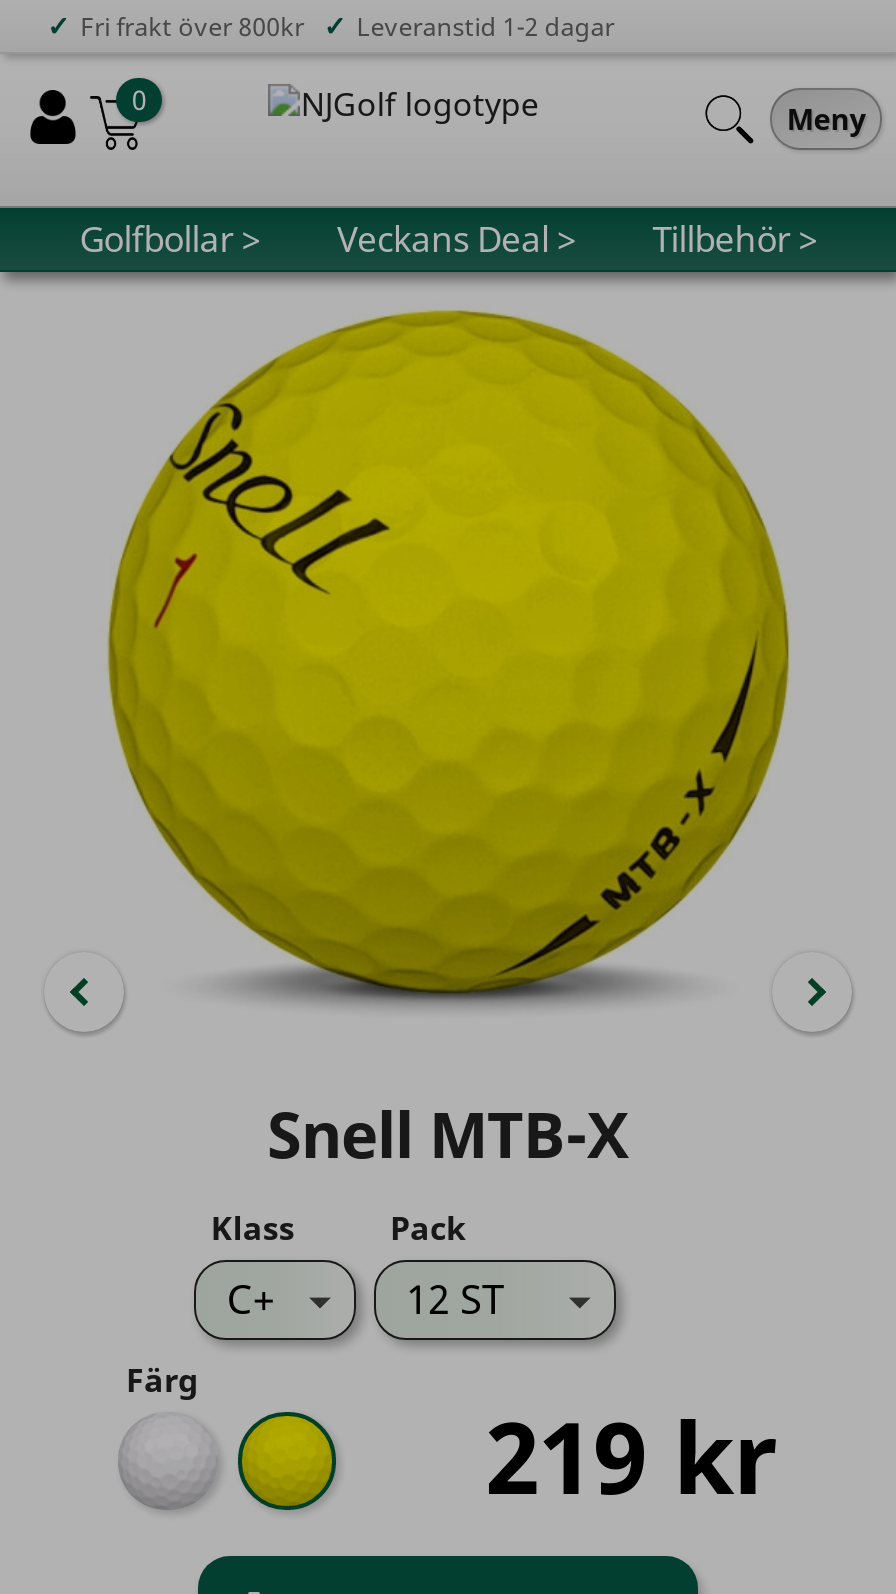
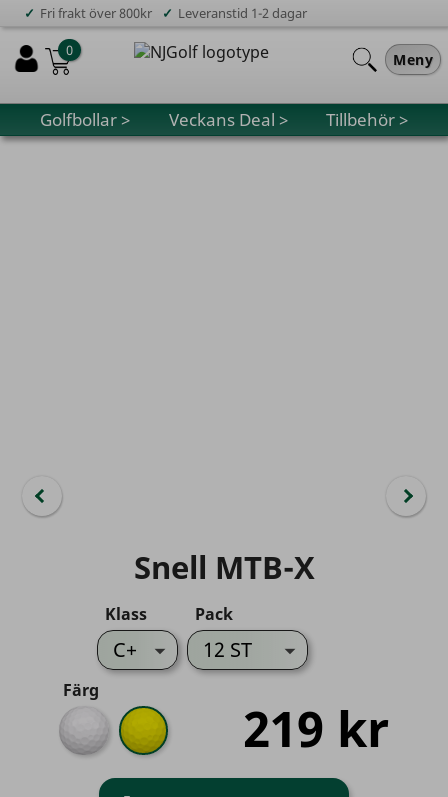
- [image]
